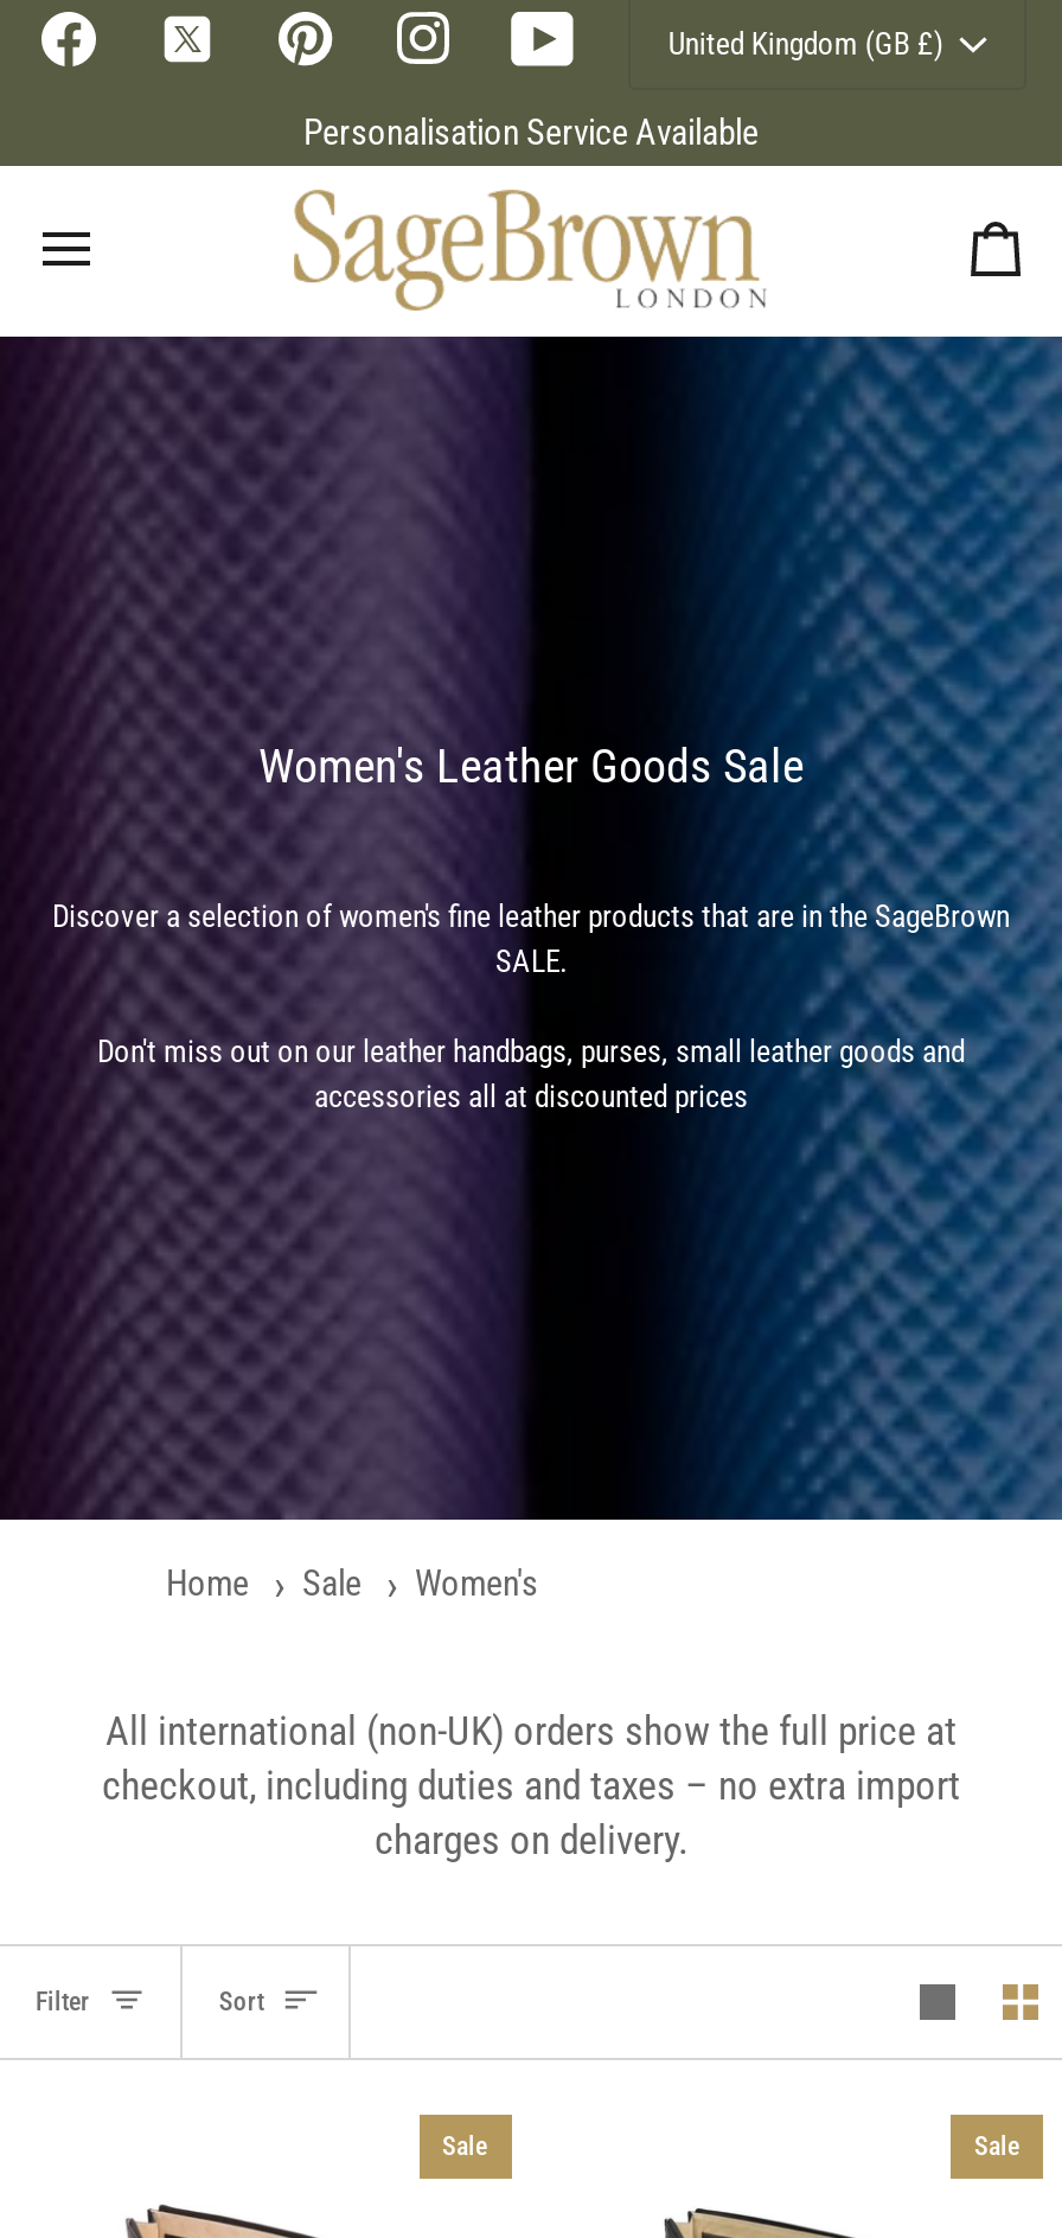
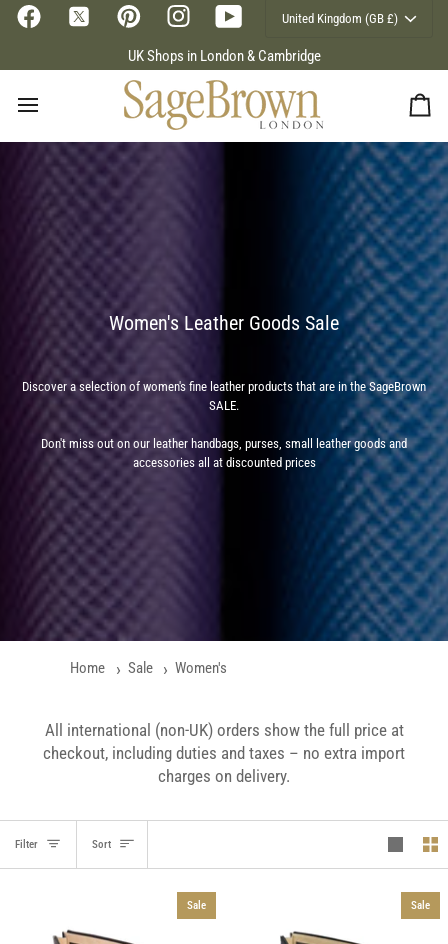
- Personalisation Service Available
+ UK Shops in London & Cambridge
